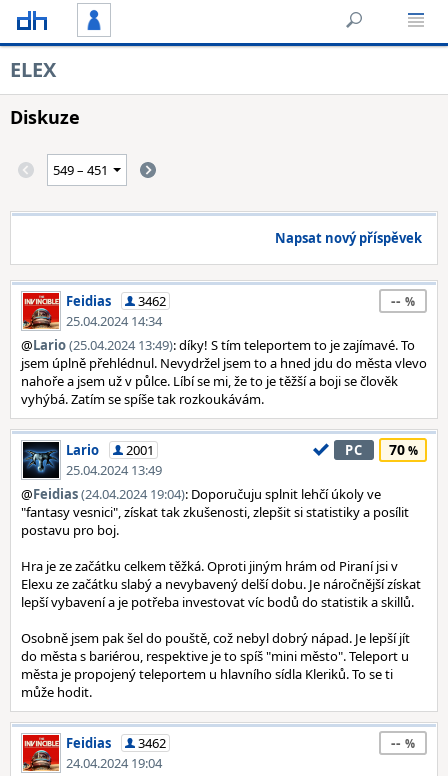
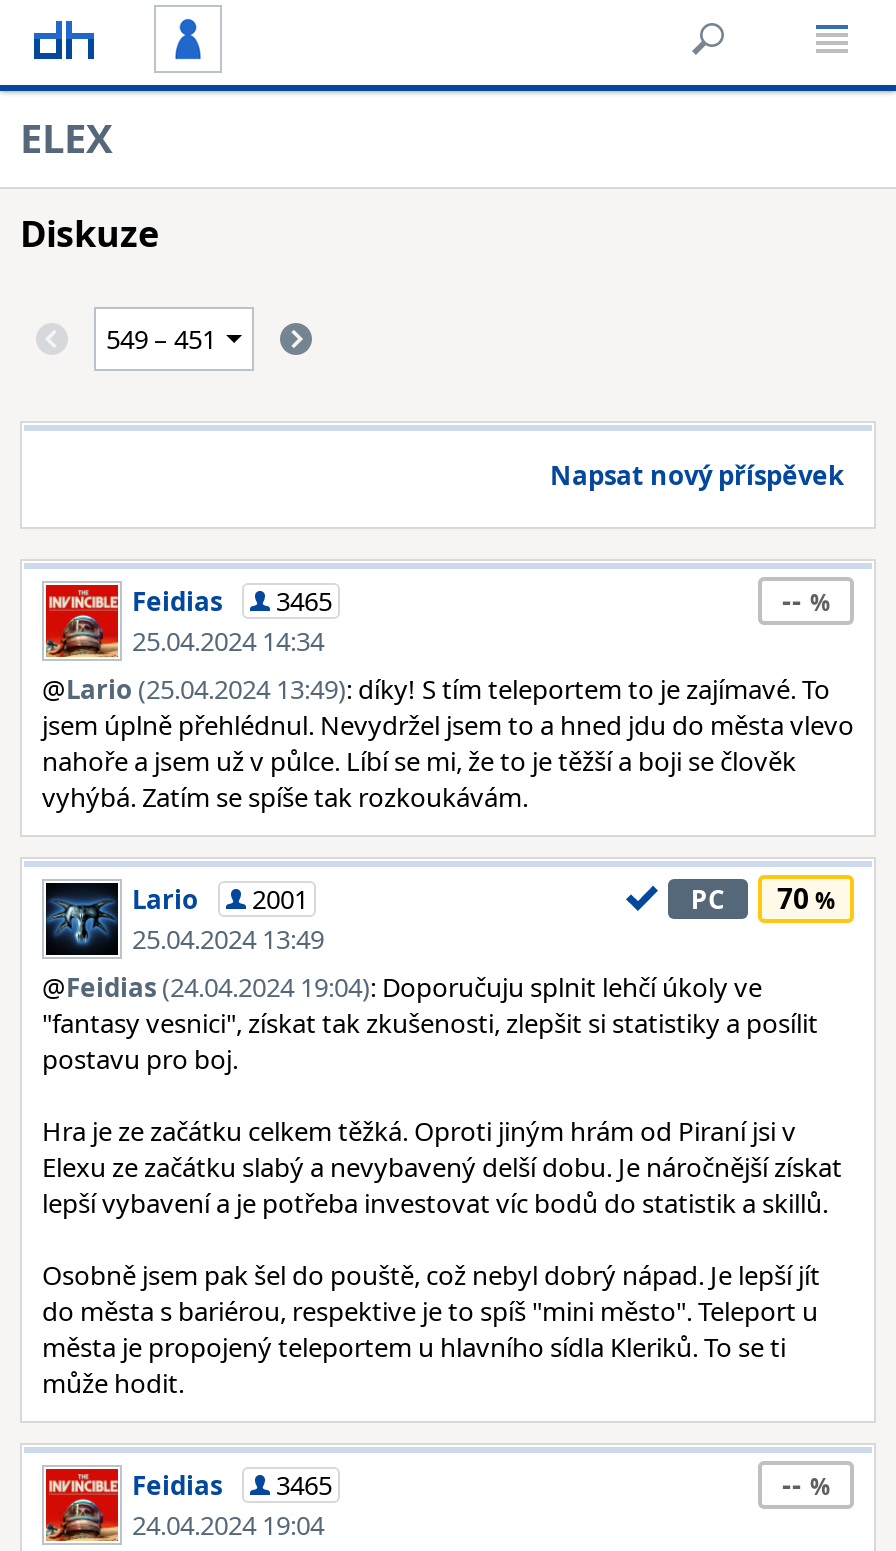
- Feidias 3462
+ Feidias 3465

- Feidias 3462
+ Feidias 3465
